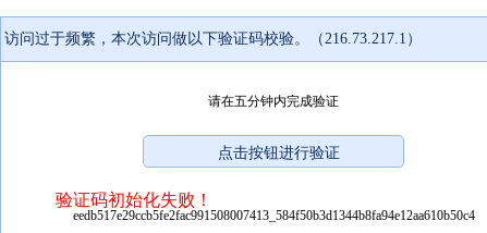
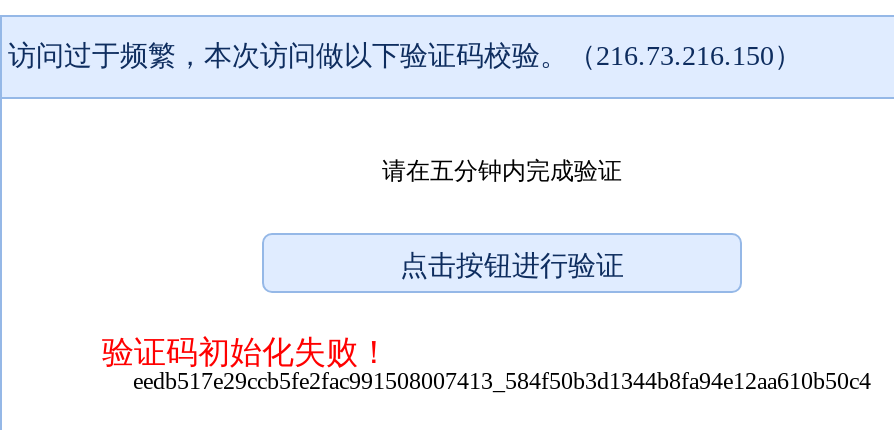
- 访问过于频繁，本次访问做以下验证码校验。（216.73.217.1）
+ 访问过于频繁，本次访问做以下验证码校验。（216.73.216.150）
